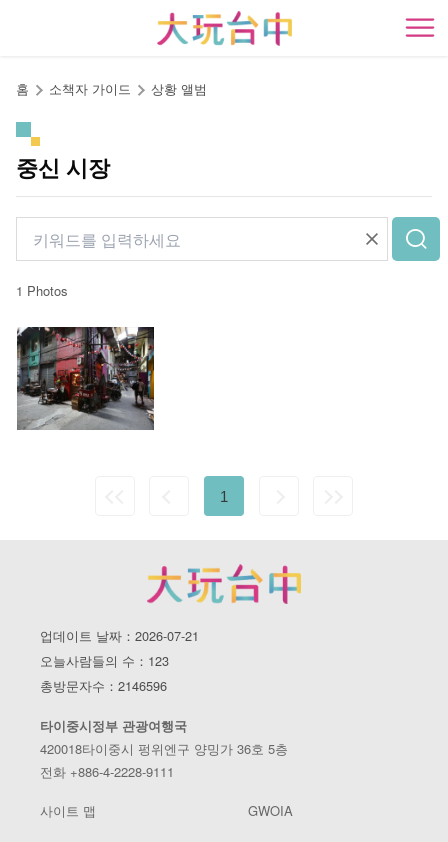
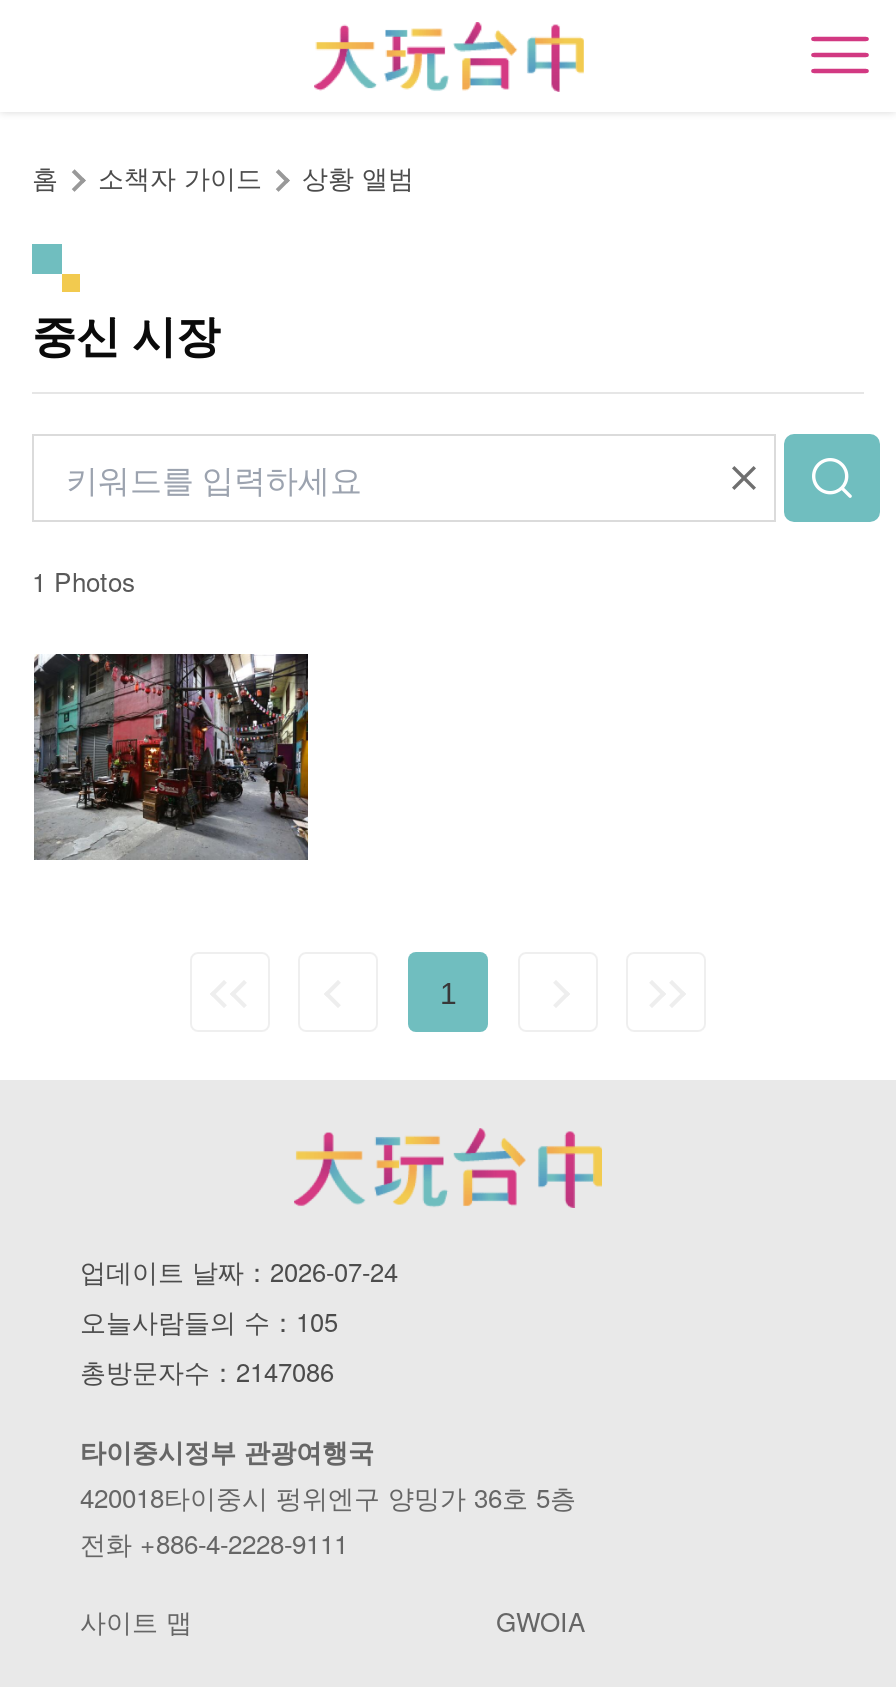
- 업데이트 날짜：2026-07-21
+ 업데이트 날짜：2026-07-24

- 오늘사람들의 수：123
+ 오늘사람들의 수：105

- 총방문자수：2146596
+ 총방문자수：2147086
